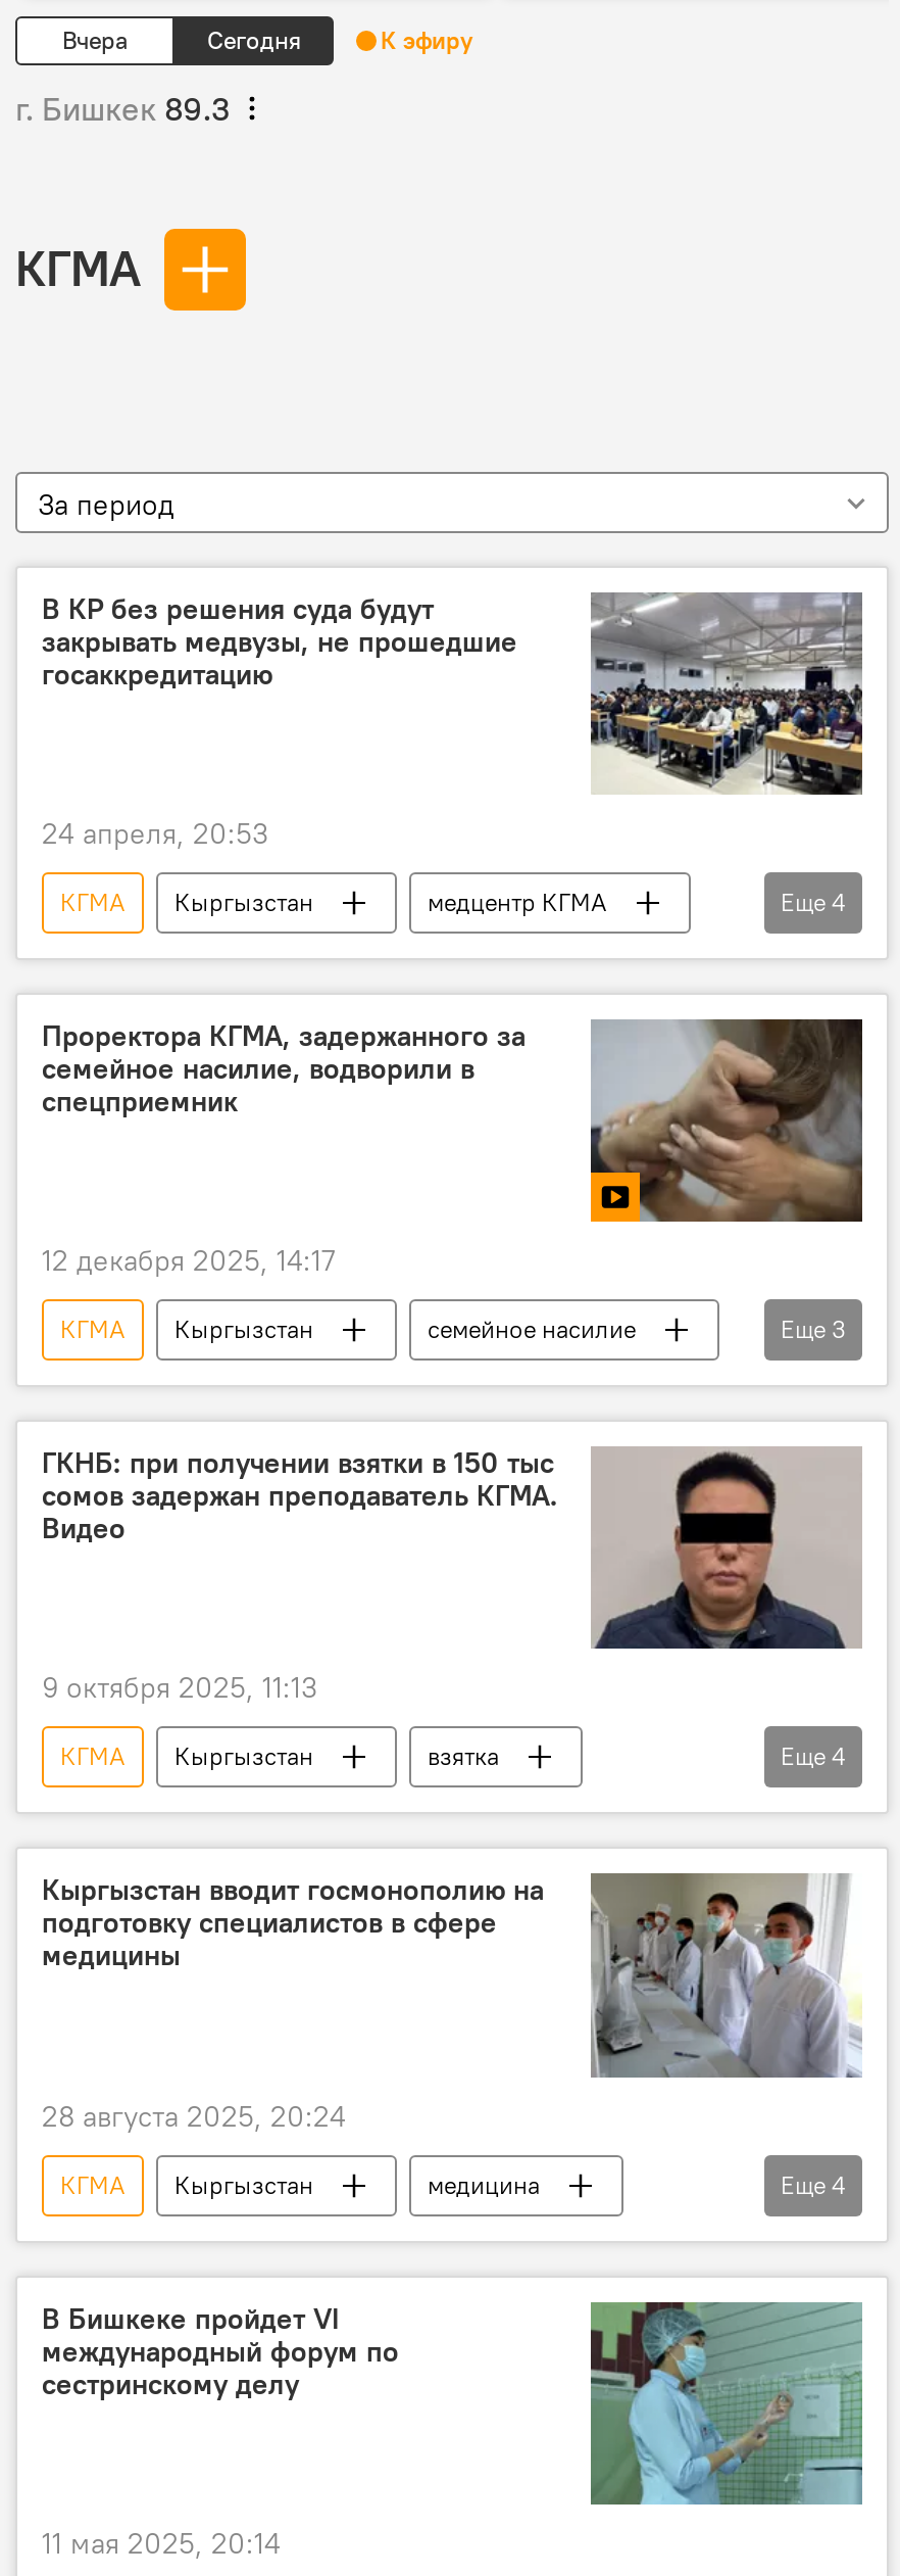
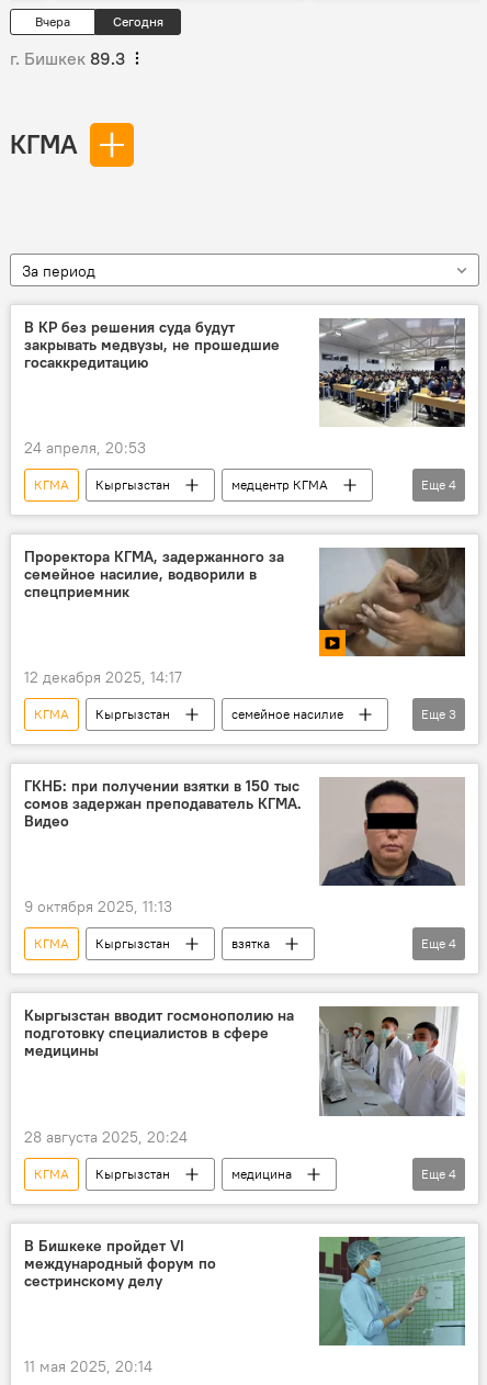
- К эфиру
